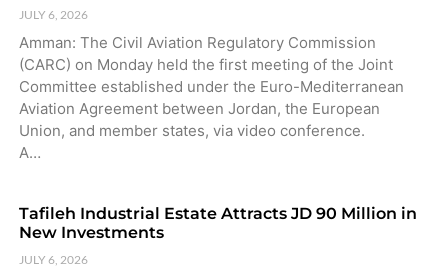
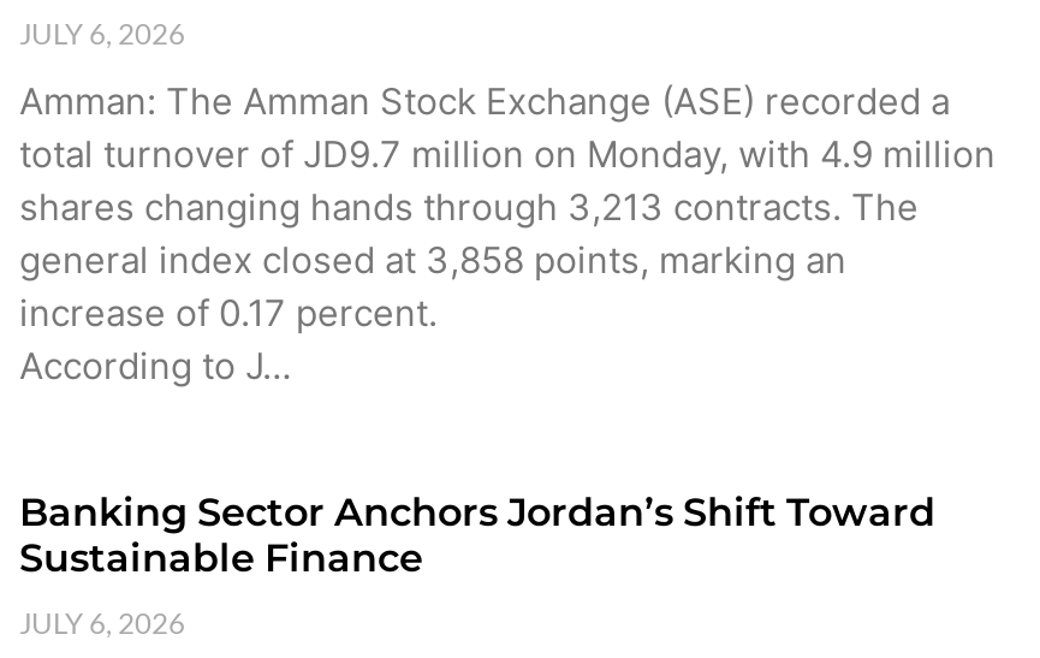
- Amman: The Civil Aviation Regulatory Commission
- (CARC) on Monday held the first meeting of the Joint
- Committee established under the Euro-Mediterranean
- Aviation Agreement between Jordan, the European
- Union, and member states, via video conference.
- A…
+ Amman: The Amman Stock Exchange (ASE) recorded a
+ total turnover of JD9.7 million on Monday, with 4.9 million
+ shares changing hands through 3,213 contracts. The
+ general index closed at 3,858 points, marking an
+ increase of 0.17 percent.
+ According to J…

- Tafileh Industrial Estate Attracts JD 90 Million in
- New Investments
+ Banking Sector Anchors Jordan’s Shift Toward
+ Sustainable Finance
